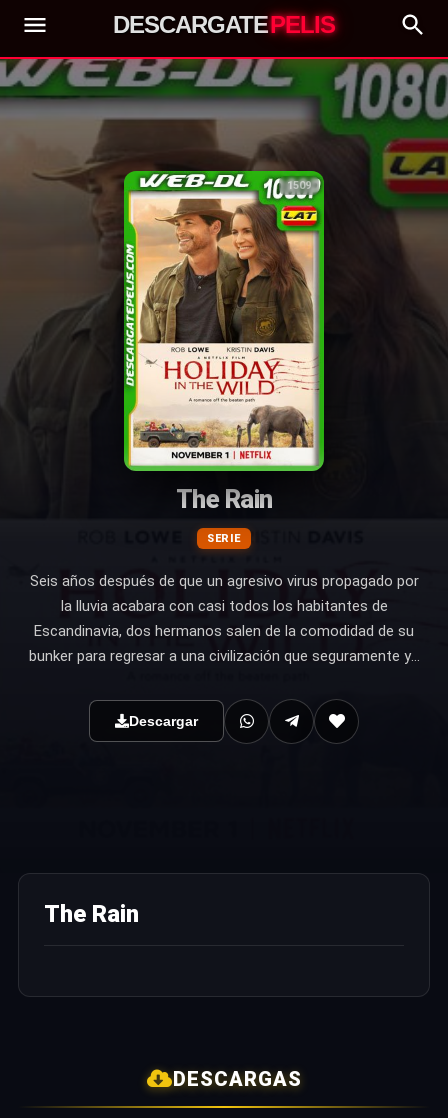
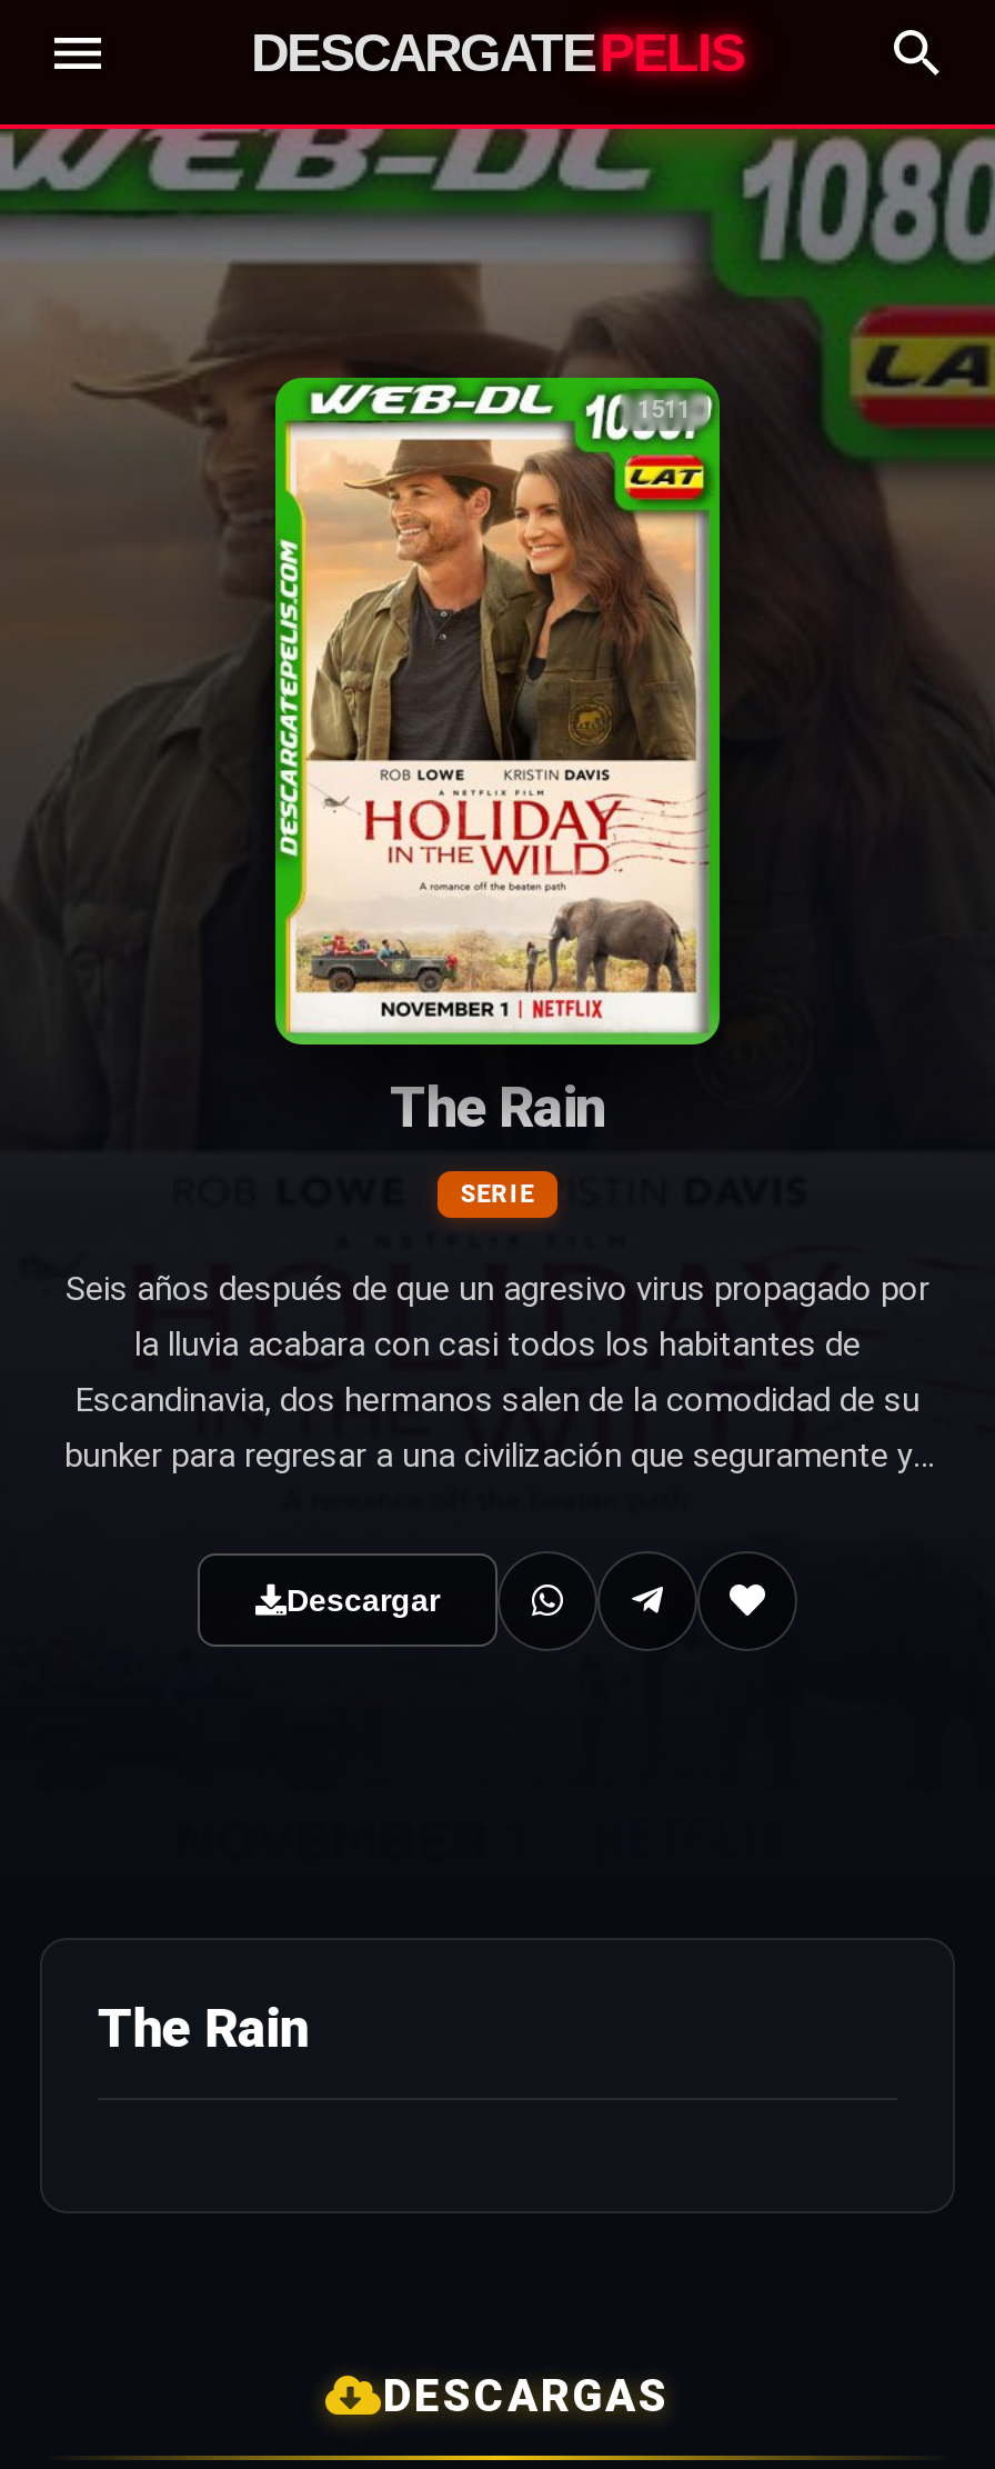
- 1509
+ 1511
